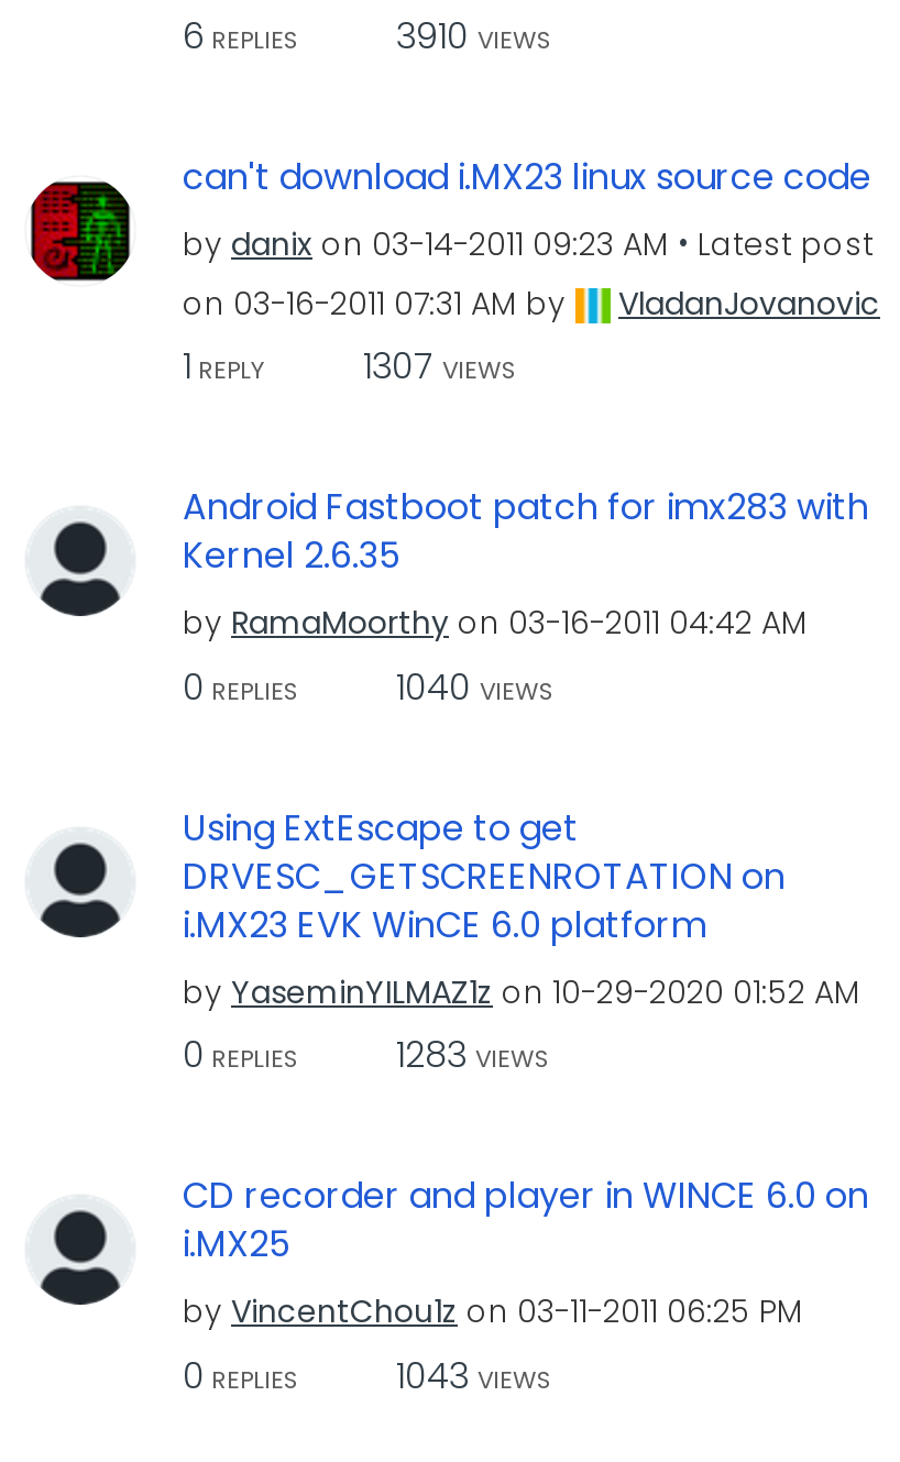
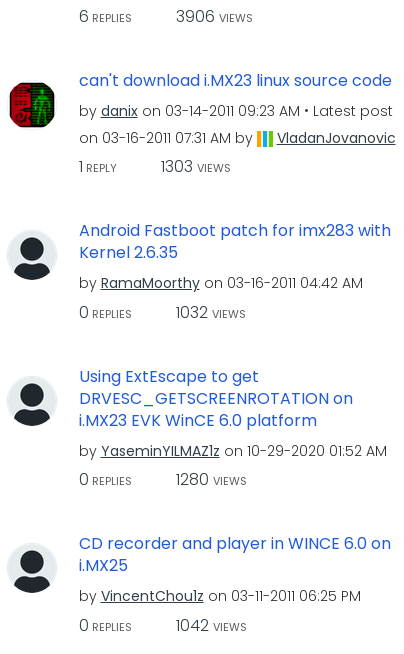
- 6 REPLIES 3910 VIEWS
+ 6 REPLIES 3906 VIEWS

- 1 REPLY 1307 VIEWS
+ 1 REPLY 1303 VIEWS

- 1040 VIEWS
+ 1032 VIEWS

- 1283 VIEWS
+ 1280 VIEWS

- 1043 VIEWS
+ 1042 VIEWS
